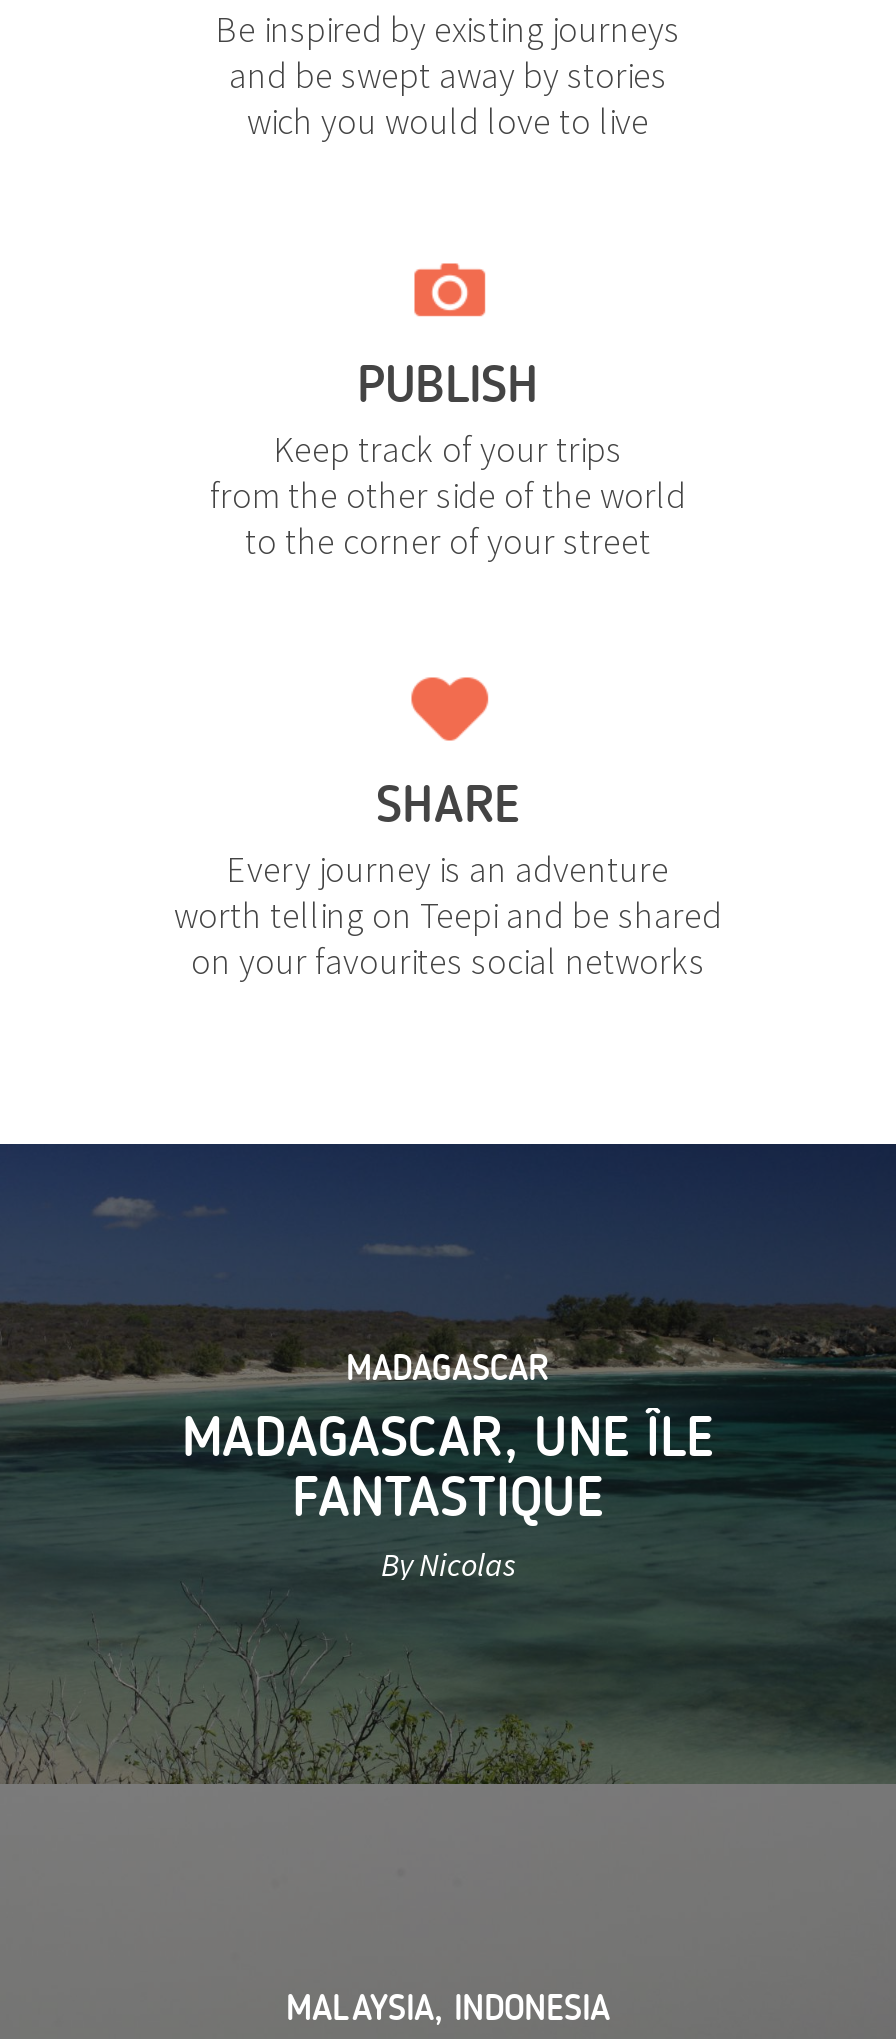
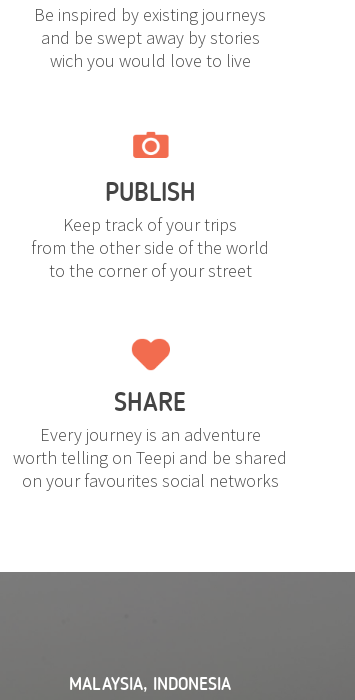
- [image]
- MADAGASCAR
- MADAGASCAR, UNE ÎLE
- FANTASTIQUE
- By Nicolas
